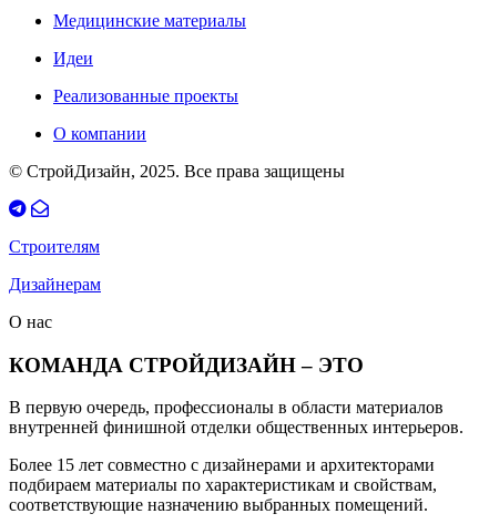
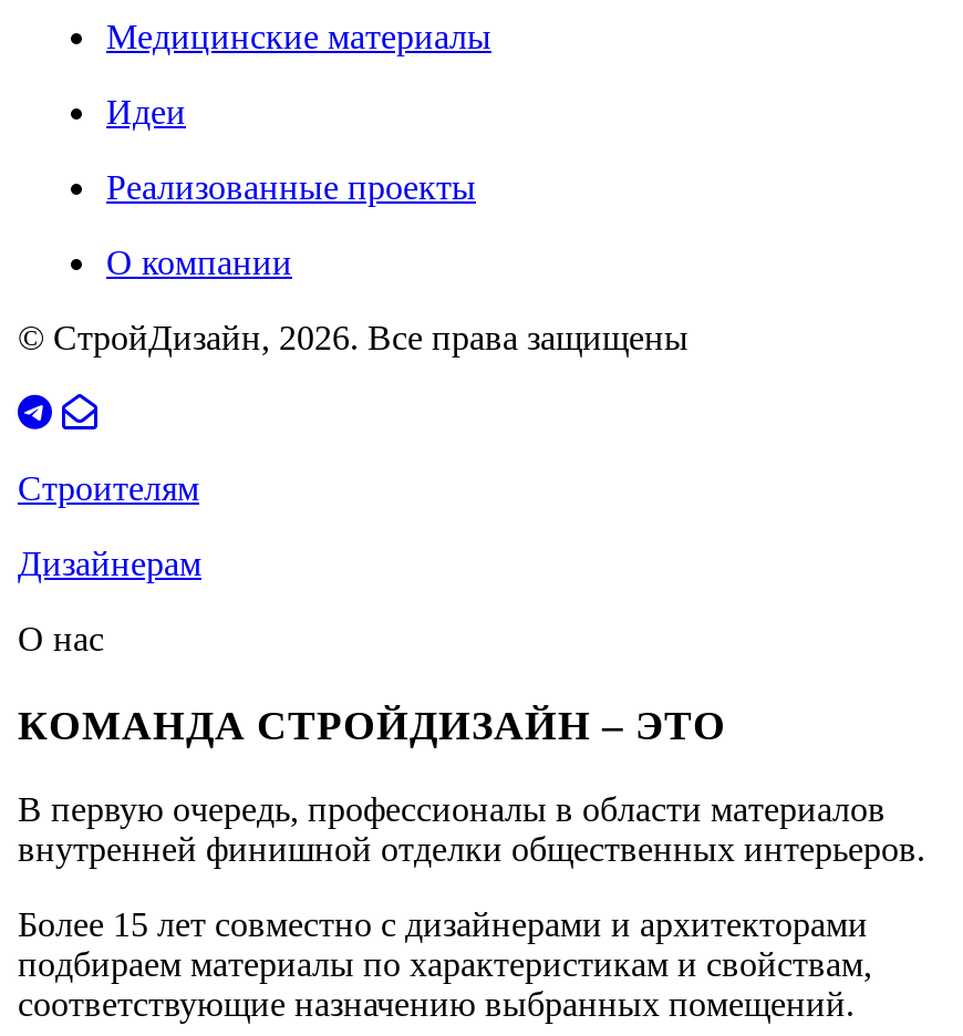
- © СтройДизайн, 2025. Все права защищены
+ © СтройДизайн, 2026. Все права защищены
